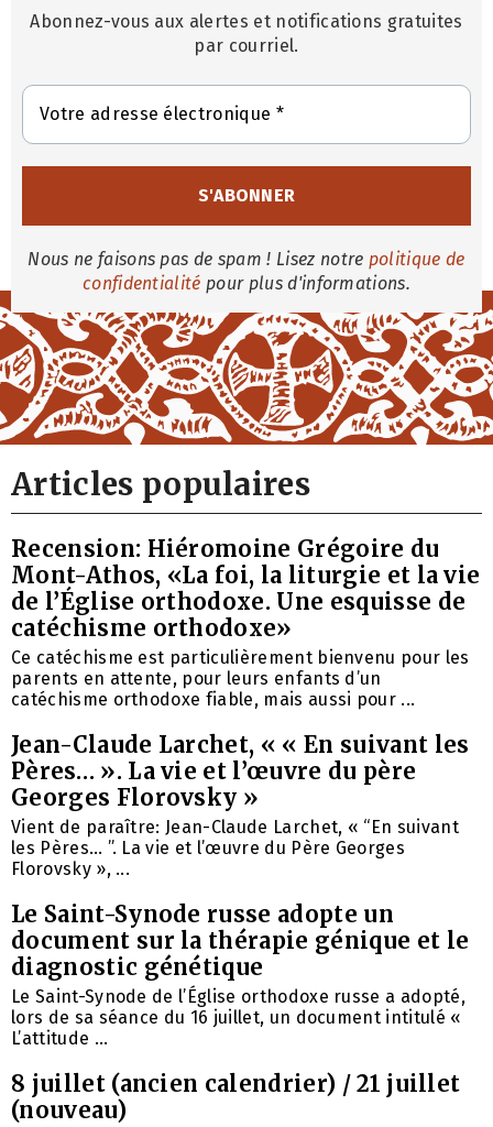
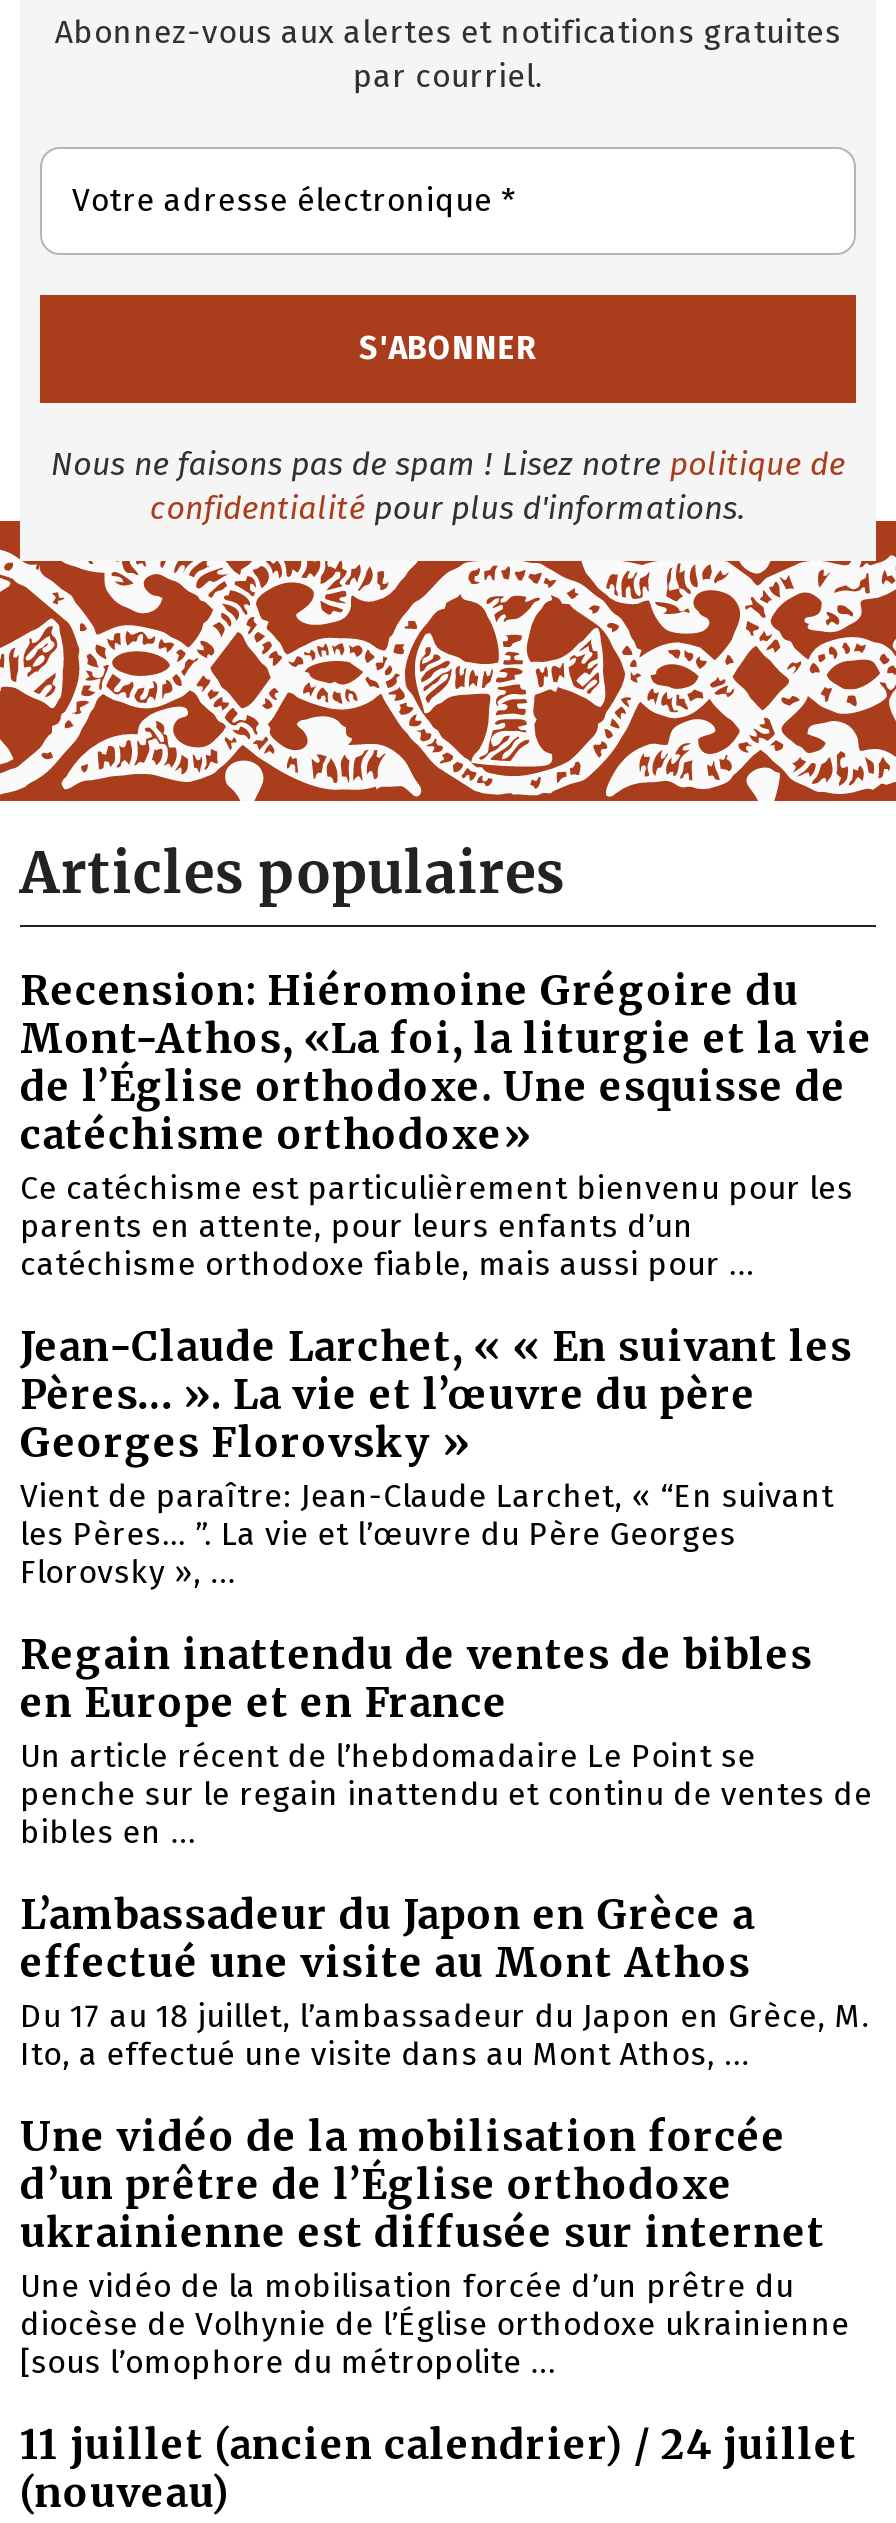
- Le Saint-Synode russe adopte un
- document sur la thérapie génique et le
- diagnostic génétique
- Le Saint-Synode de l’Église orthodoxe russe a adopté,
- lors de sa séance du 16 juillet, un document intitulé «
- L’attitude ...
- 8 juillet (ancien calendrier) / 21 juillet
+ Regain inattendu de ventes de bibles
+ en Europe et en France
+ Un article récent de l’hebdomadaire Le Point se
+ penche sur le regain inattendu et continu de ventes de
+ bibles en ...
+ L’ambassadeur du Japon en Grèce a
+ effectué une visite au Mont Athos
+ Du 17 au 18 juillet, l’ambassadeur du Japon en Grèce, M.
+ Ito, a effectué une visite dans au Mont Athos, ...
+ Une vidéo de la mobilisation forcée
+ d’un prêtre de l’Église orthodoxe
+ ukrainienne est diffusée sur internet
+ Une vidéo de la mobilisation forcée d’un prêtre du
+ diocèse de Volhynie de l’Église orthodoxe ukrainienne
+ [sous l’omophore du métropolite ...
+ 11 juillet (ancien calendrier) / 24 juillet
